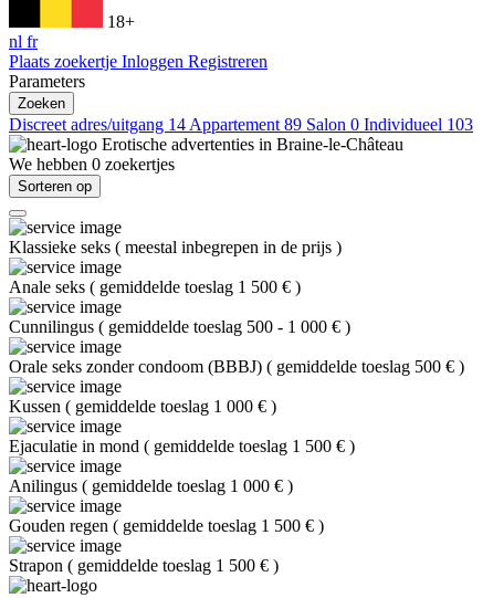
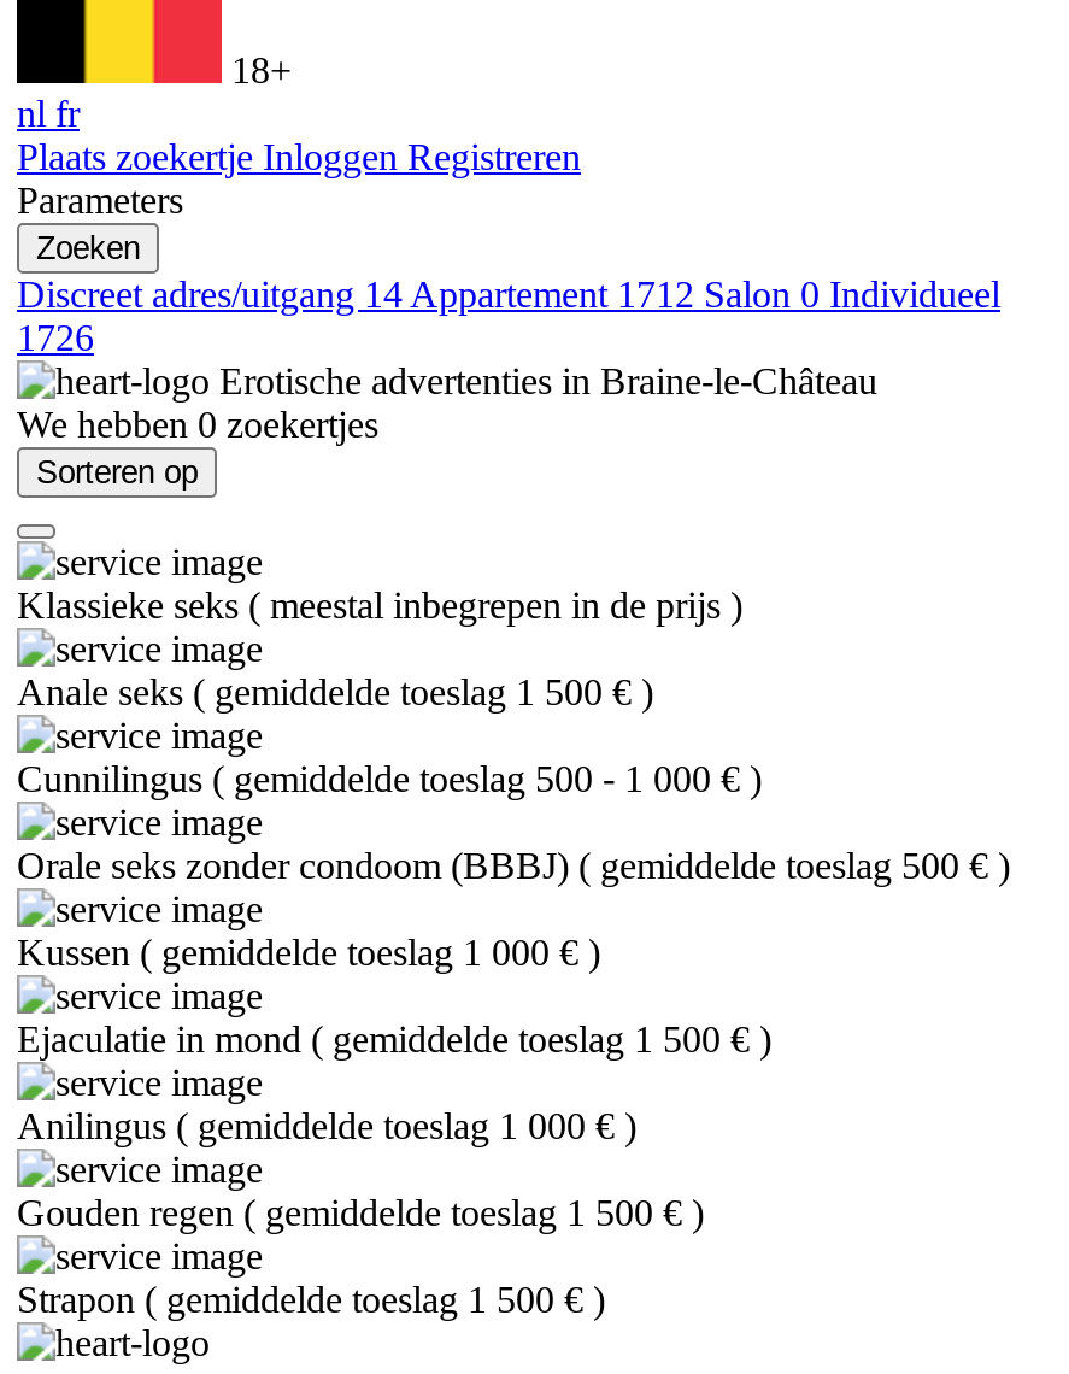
- Discreet adres/uitgang 14 Appartement 89 Salon 0 Individueel 103
+ Discreet adres/uitgang 14 Appartement 1712 Salon 0 Individueel
+ 1726
